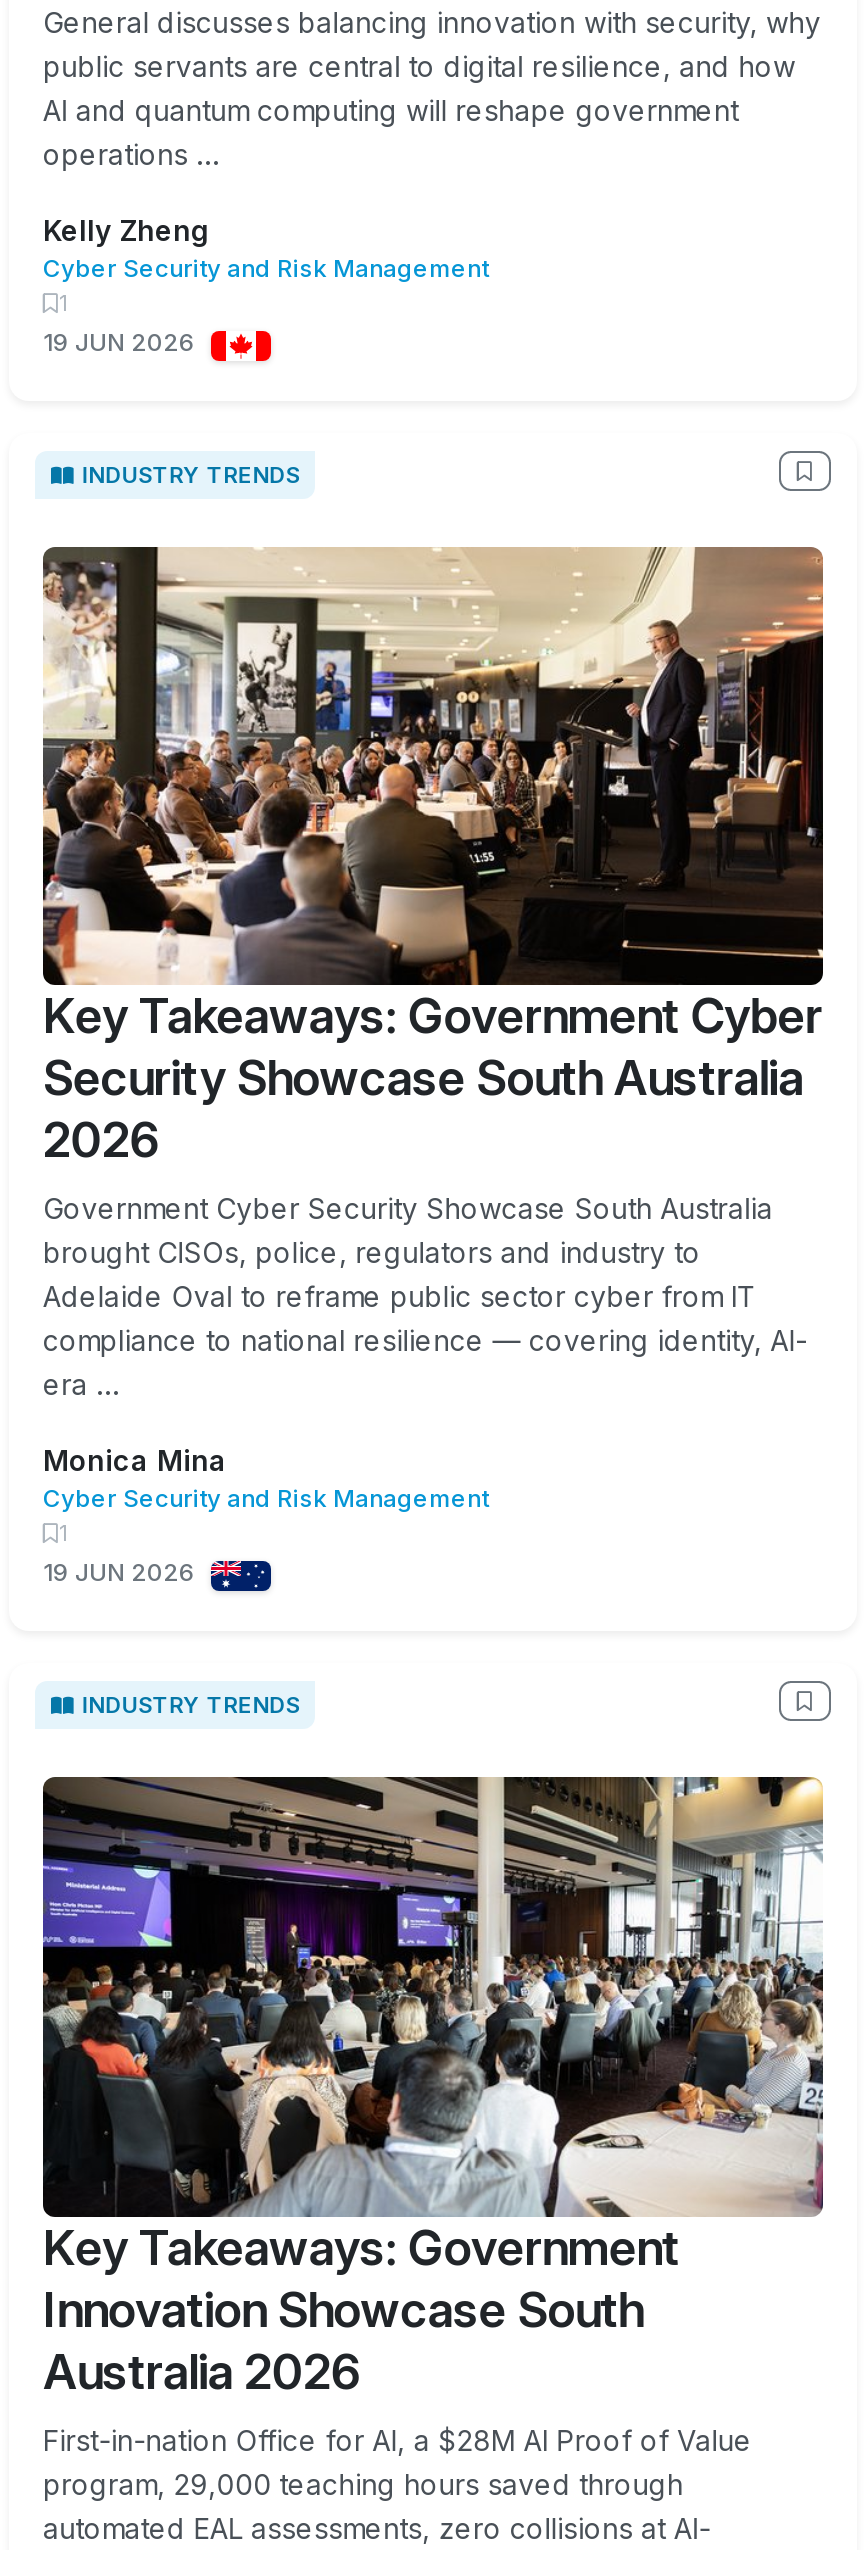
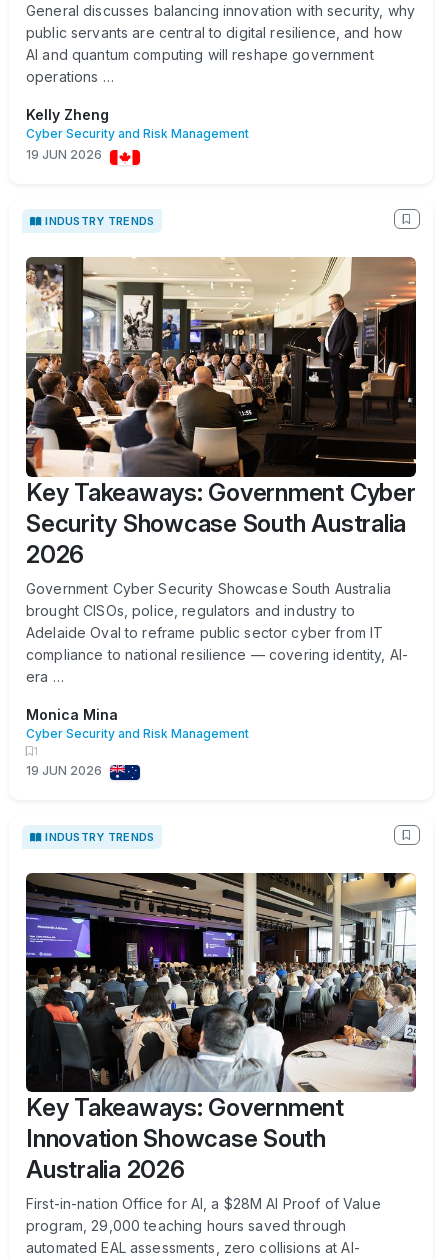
- 1
